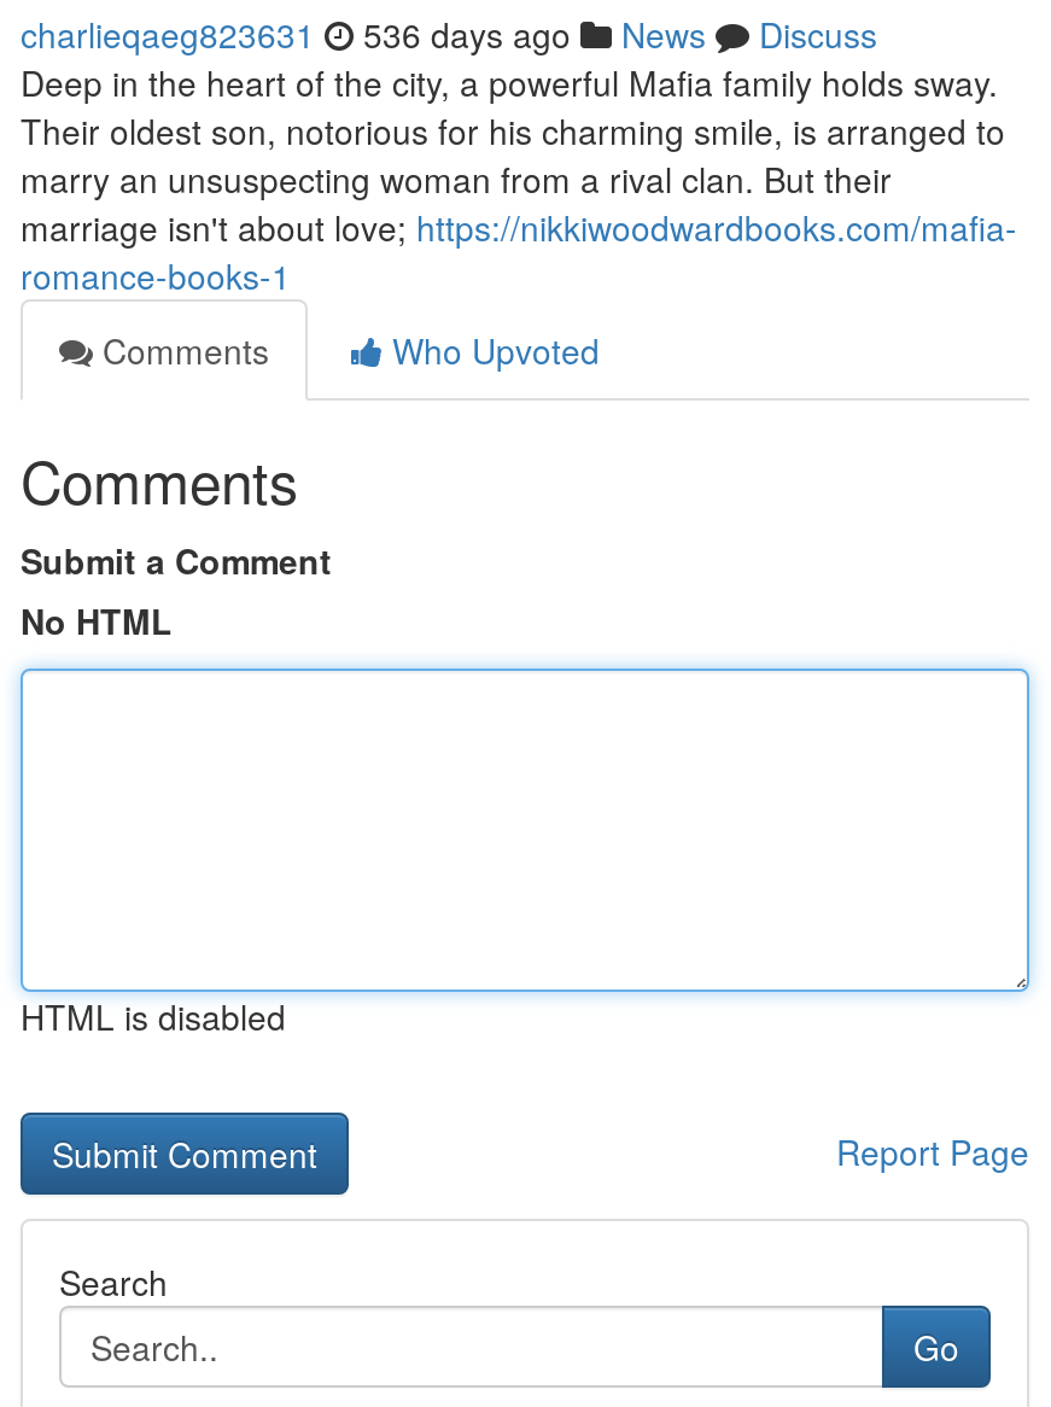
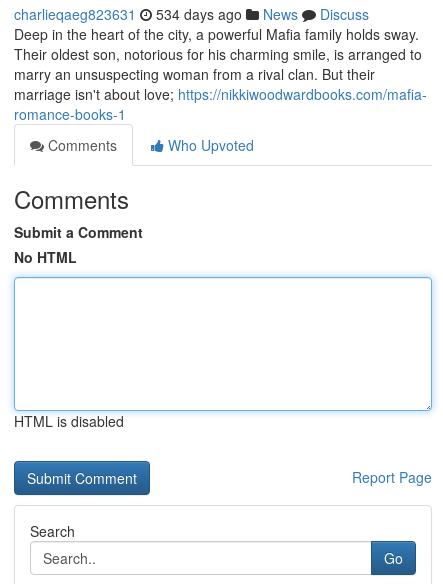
- charlieqaeg823631 536 days ago News Discuss
+ charlieqaeg823631 534 days ago News Discuss
